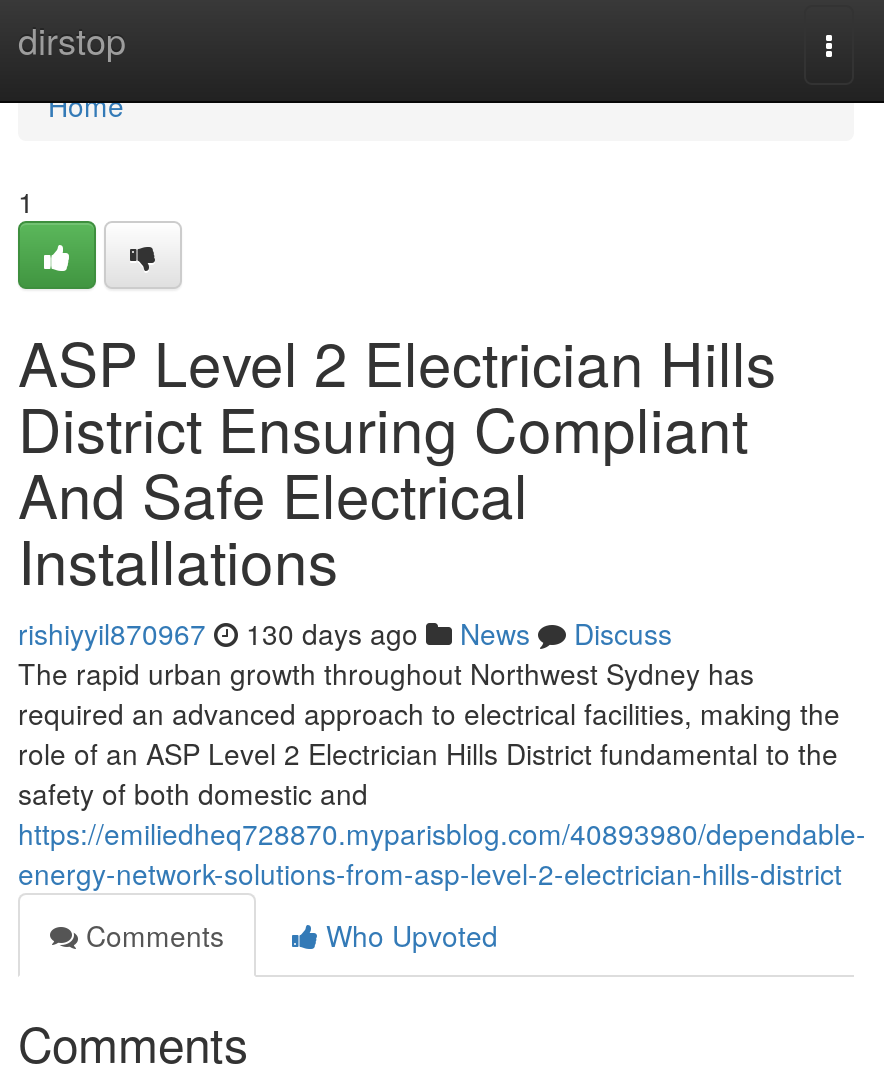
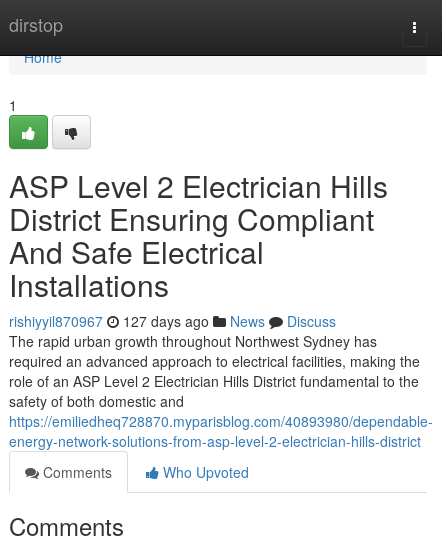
- rishiyyil870967 130 days ago News Discuss
+ rishiyyil870967 127 days ago News Discuss
